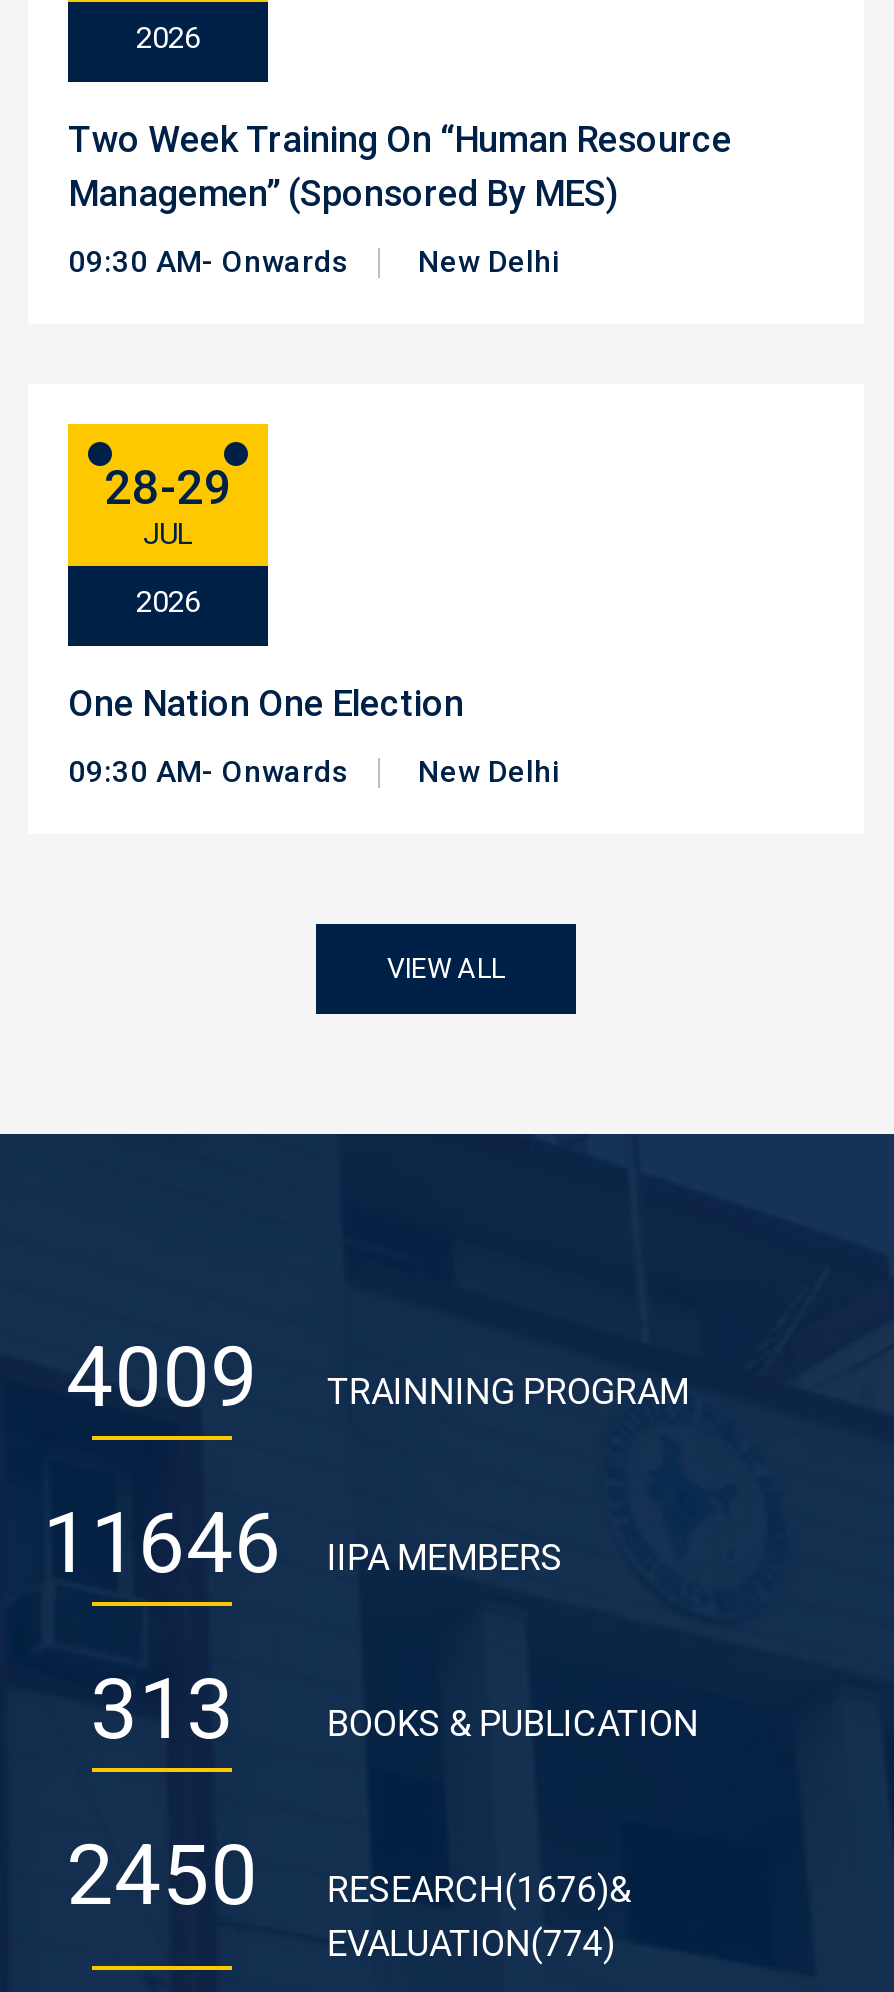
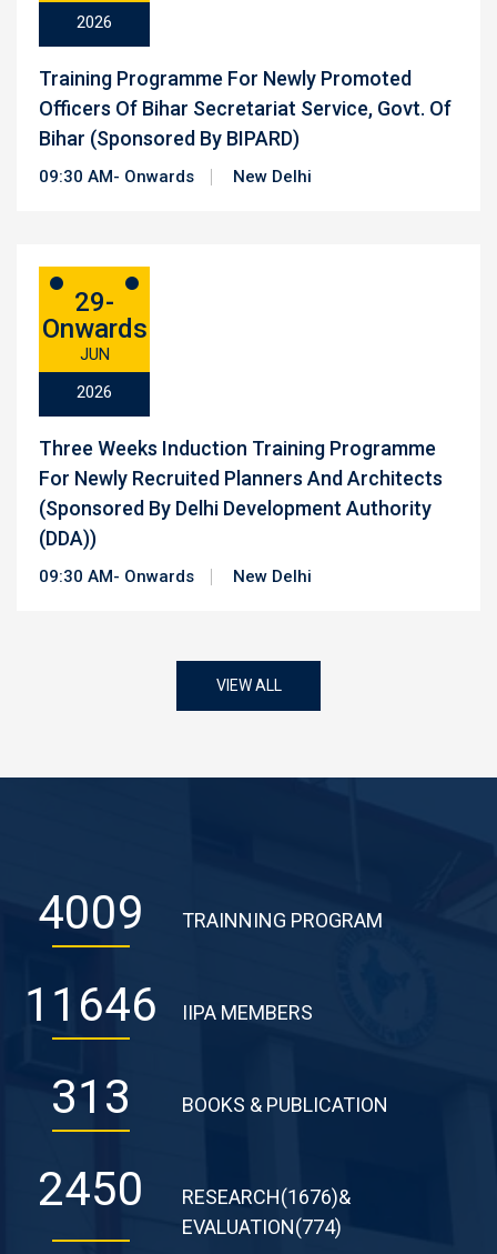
- Two Week Training On “Human Resource
- Managemen” (Sponsored By MES)
+ Training Programme For Newly Promoted
+ Officers Of Bihar Secretariat Service, Govt. Of
+ Bihar (Sponsored By BIPARD)

- 28-29
- JUL
+ 29-
+ Onwards
+ JUN

- One Nation One Election
+ Three Weeks Induction Training Programme
+ For Newly Recruited Planners And Architects
+ (Sponsored By Delhi Development Authority
+ (DDA))
